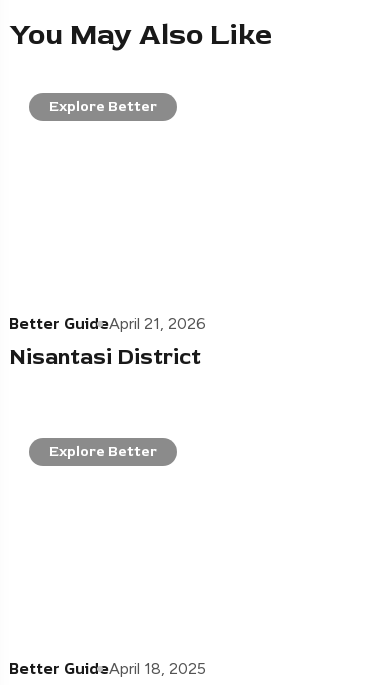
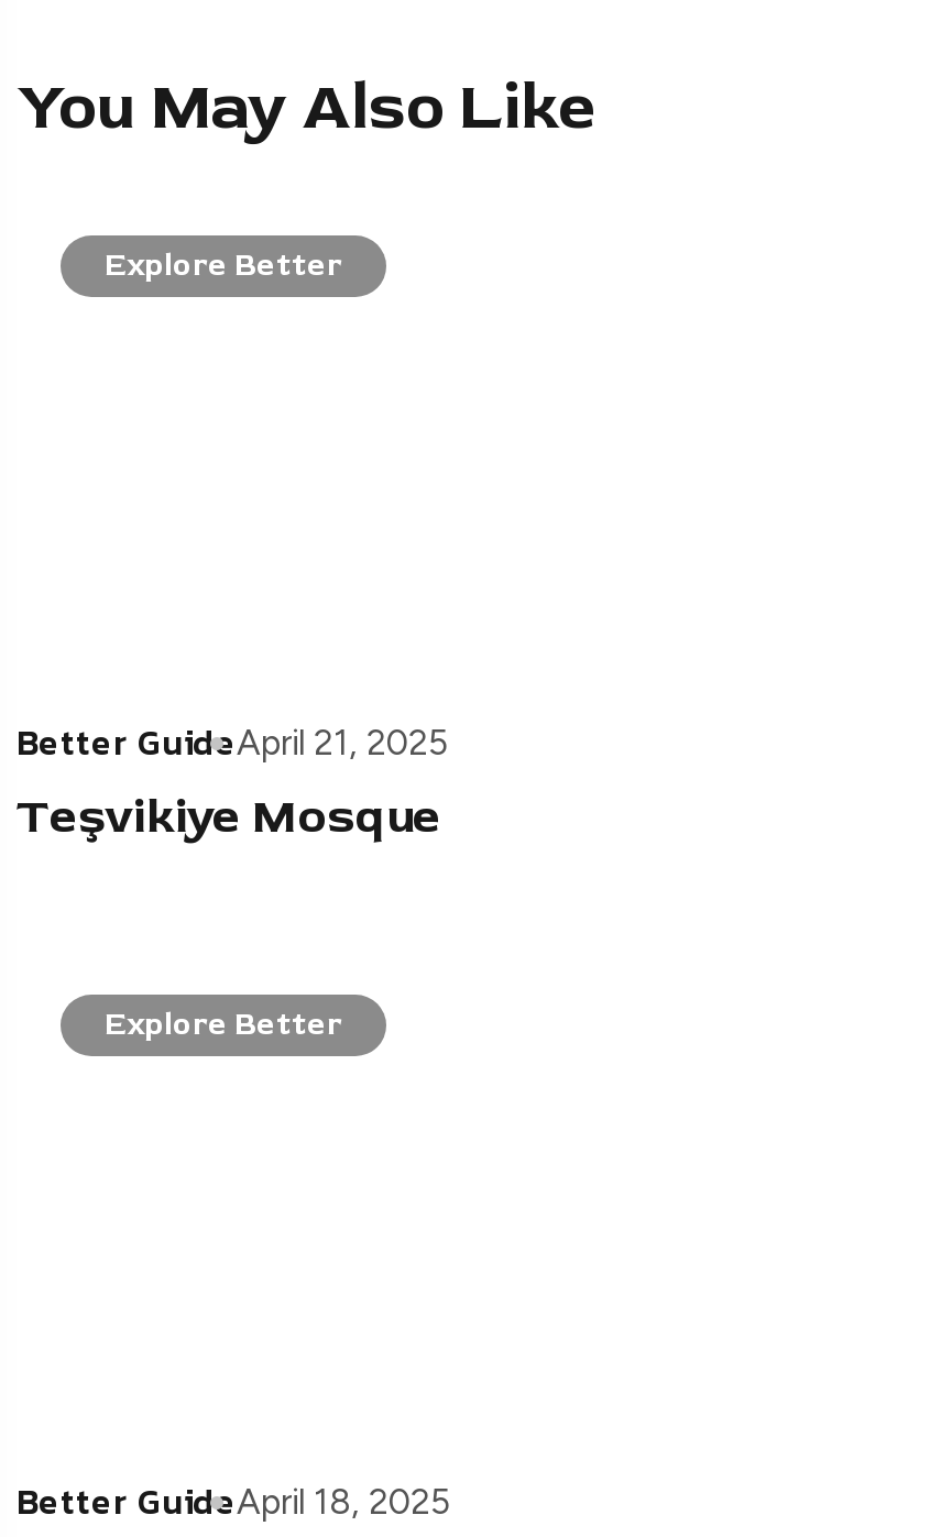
- Better GuideApril 21, 2026
- Nisantasi District
+ Better GuideApril 21, 2025
+ Teşvikiye Mosque
